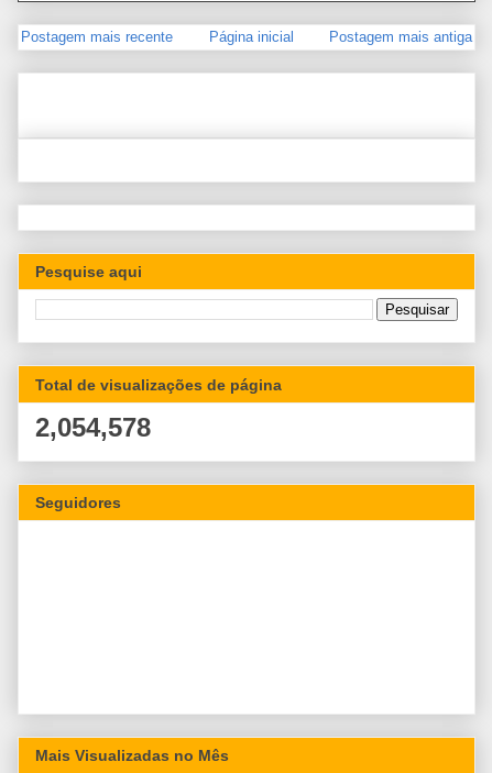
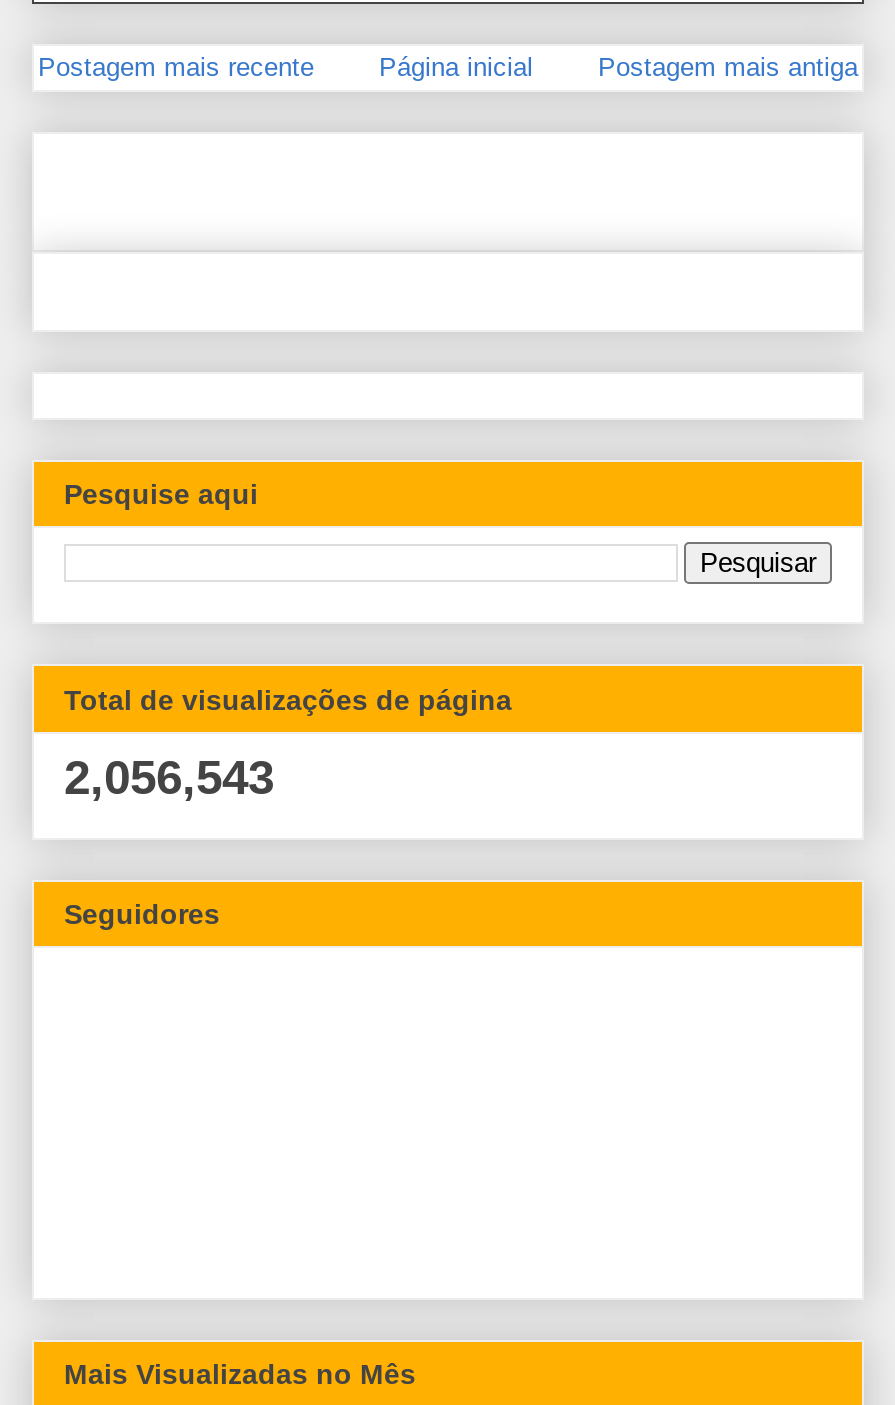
- 2,054,578
+ 2,056,543
